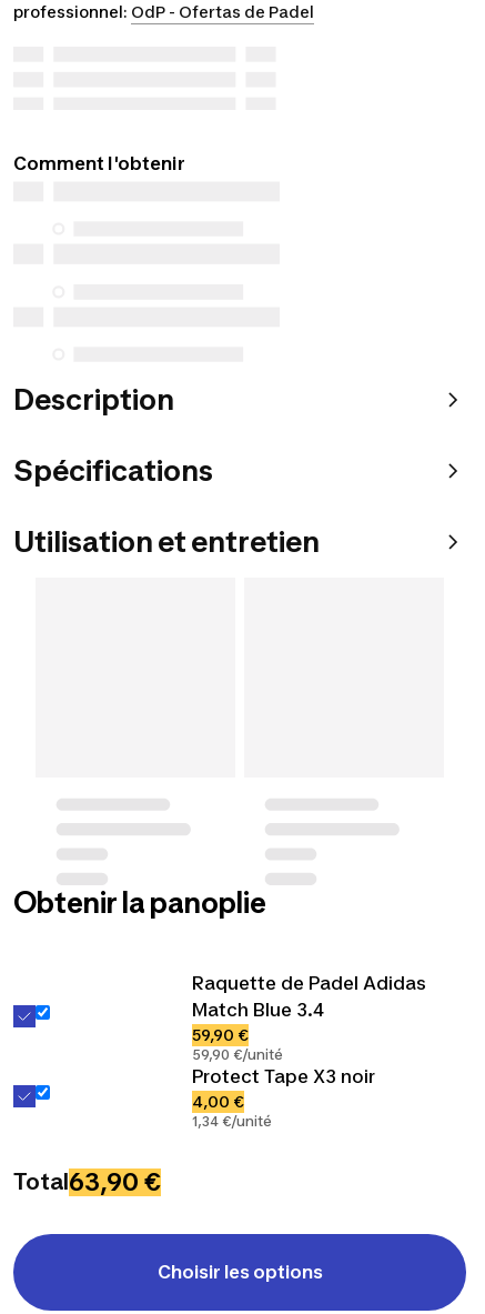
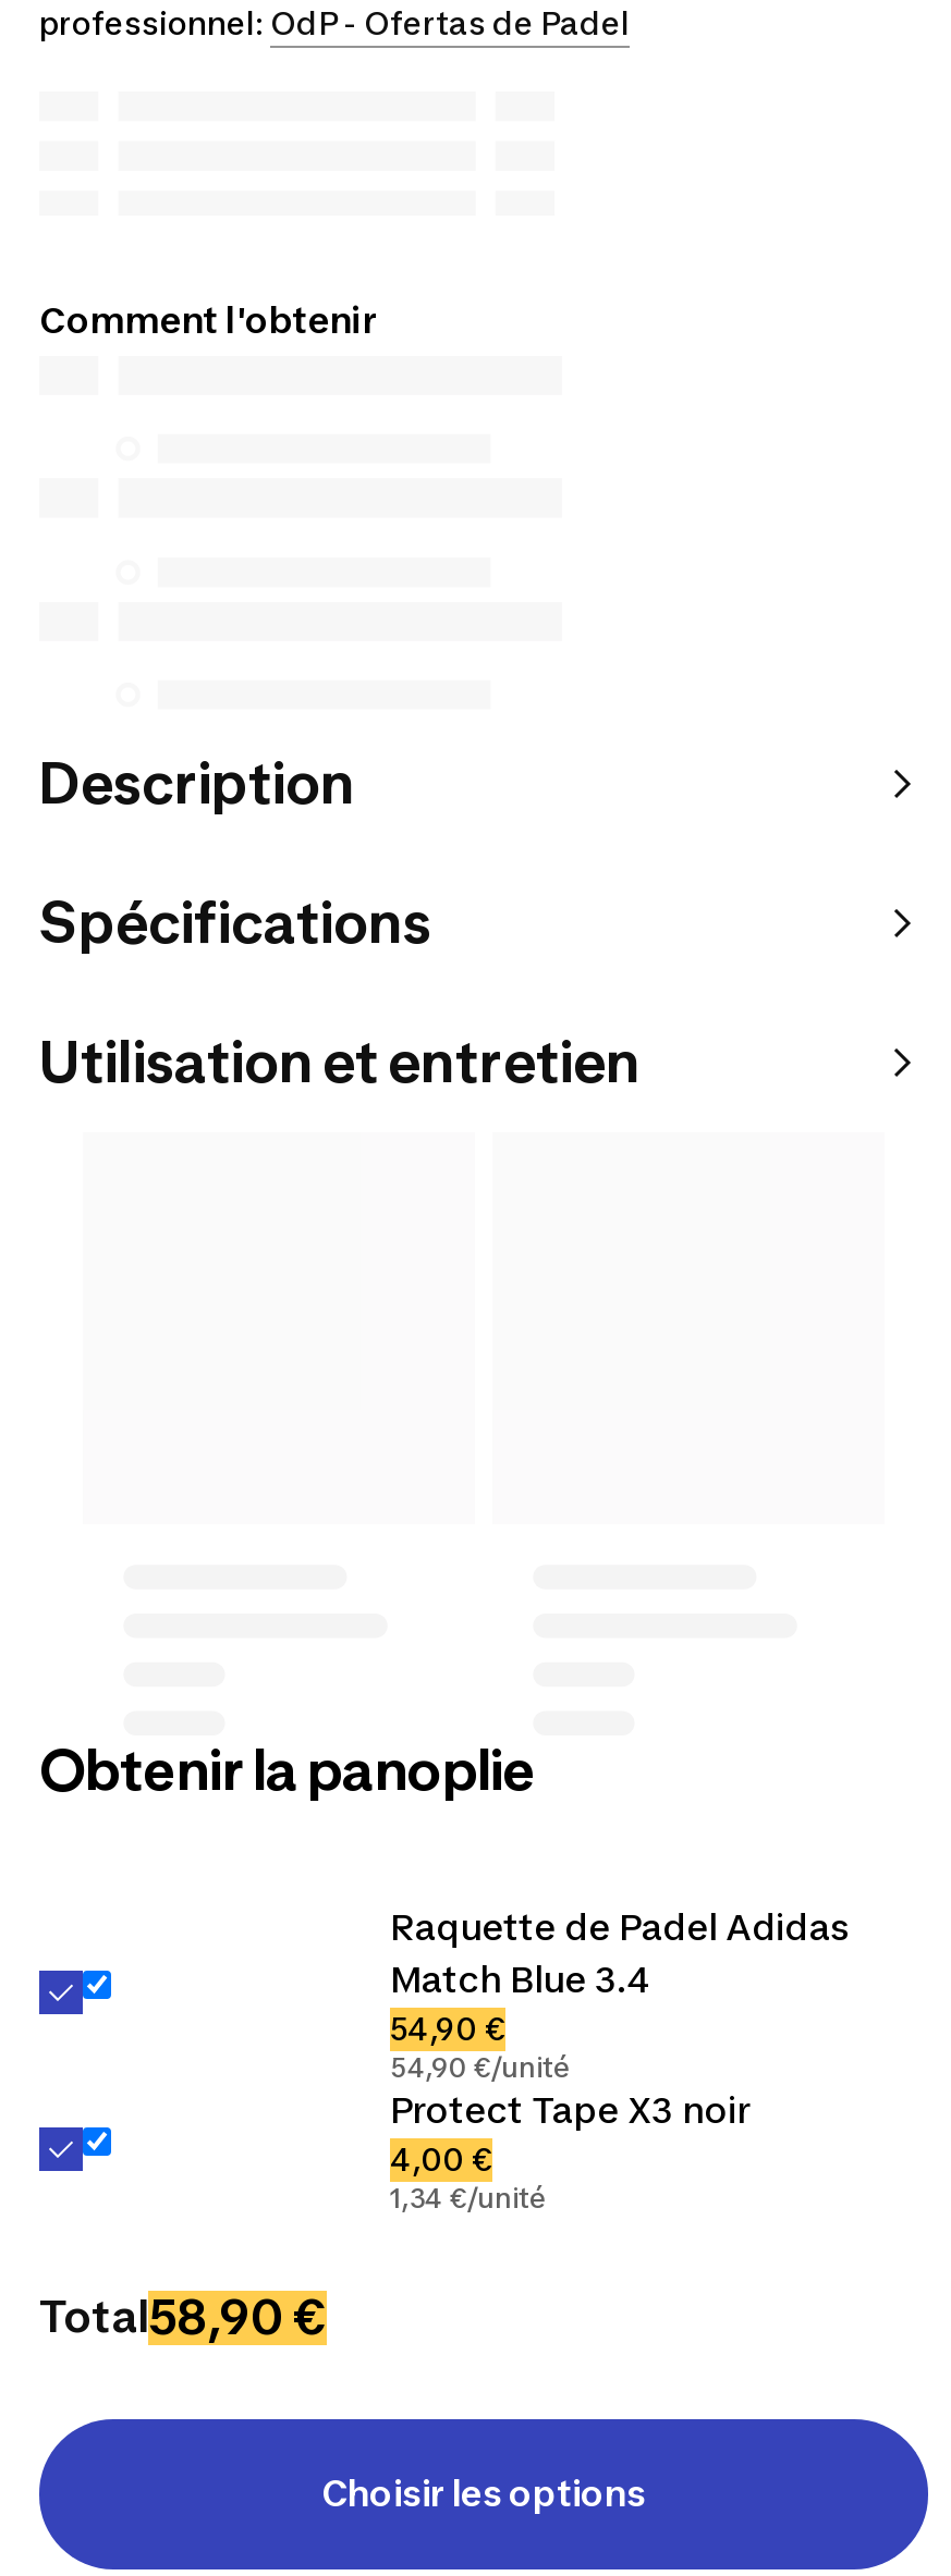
- 59,90 €
+ 54,90 €

- 59,90 €/unité
+ 54,90 €/unité

- Total63,90 €
+ Total58,90 €
